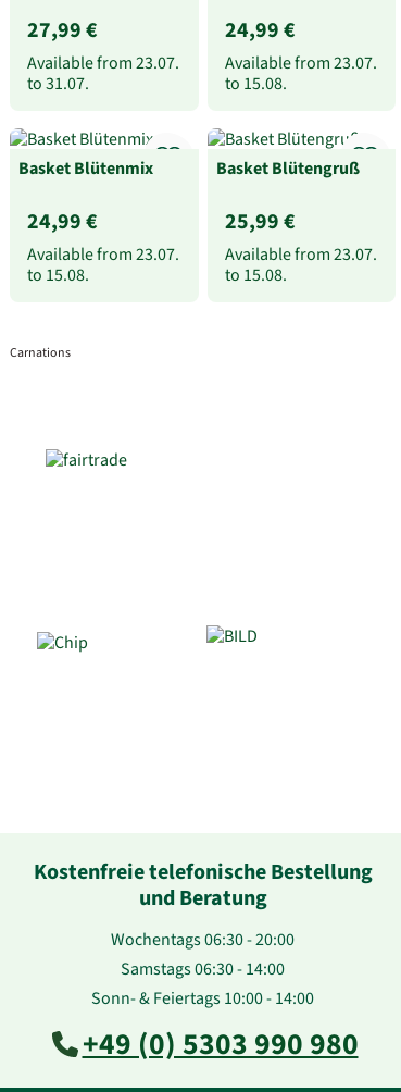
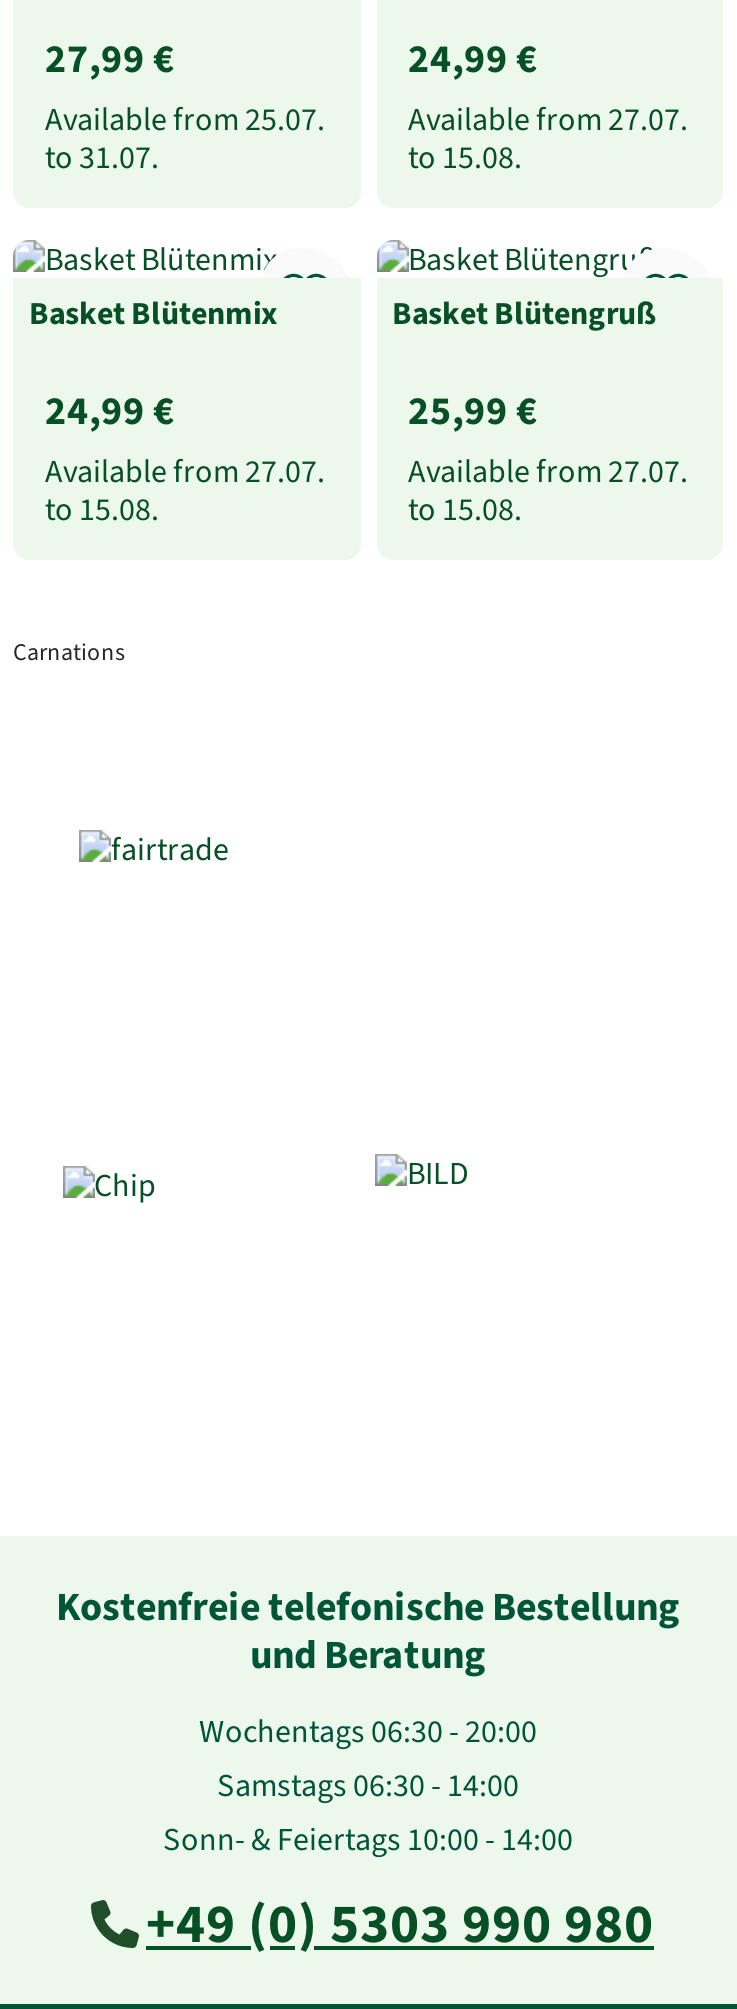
- Available from 23.07.
+ Available from 25.07.

- Available from 23.07.
+ Available from 27.07.

- Available from 23.07.
+ Available from 27.07.

- Available from 23.07.
+ Available from 27.07.
